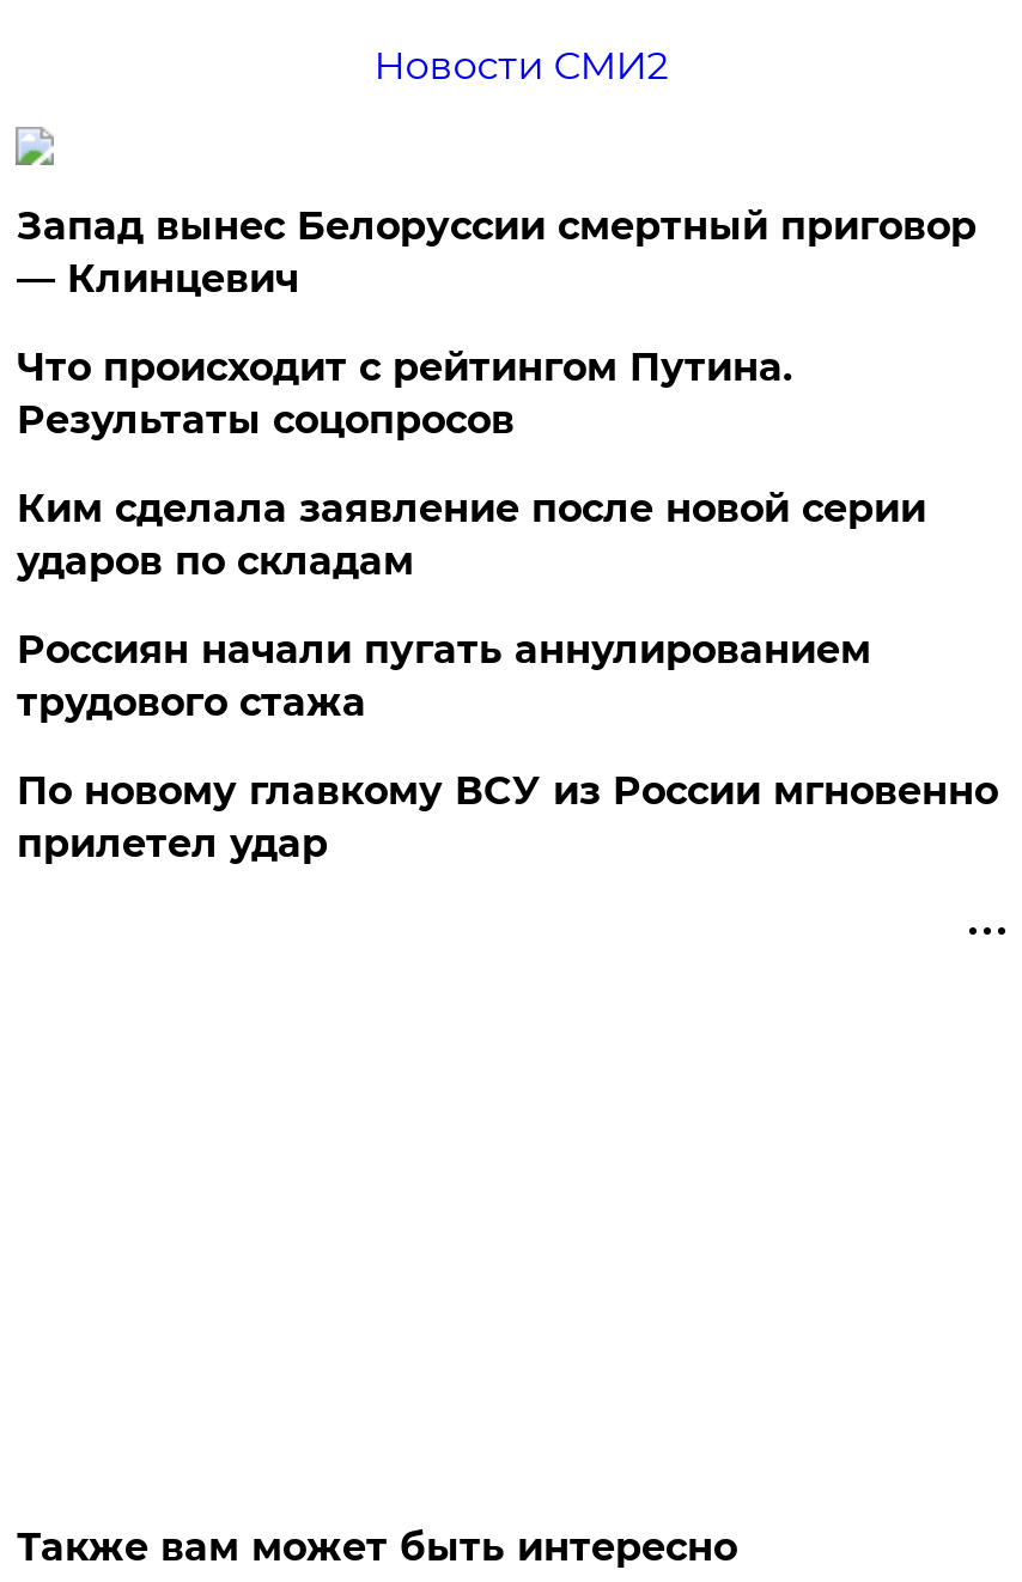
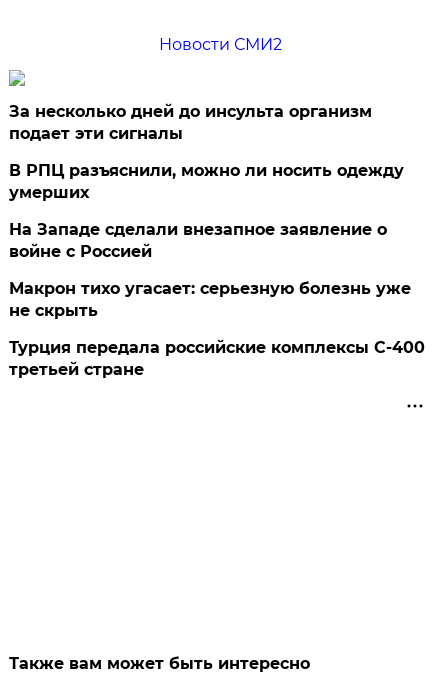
- Запад вынес Белоруссии смертный приговор
- — Клинцевич
+ За несколько дней до инсульта организм
+ подает эти сигналы

- Что происходит с рейтингом Путина.
- Результаты соцопросов
+ В РПЦ разъяснили, можно ли носить одежду
+ умерших

- Ким сделала заявление после новой серии
- ударов по складам
+ На Западе сделали внезапное заявление о
+ войне с Россией

- Россиян начали пугать аннулированием
- трудового стажа
+ Макрон тихо угасает: серьезную болезнь уже
+ не скрыть

- По новому главкому ВСУ из России мгновенно
- прилетел удар
+ Турция передала российские комплексы С-400
+ третьей стране
